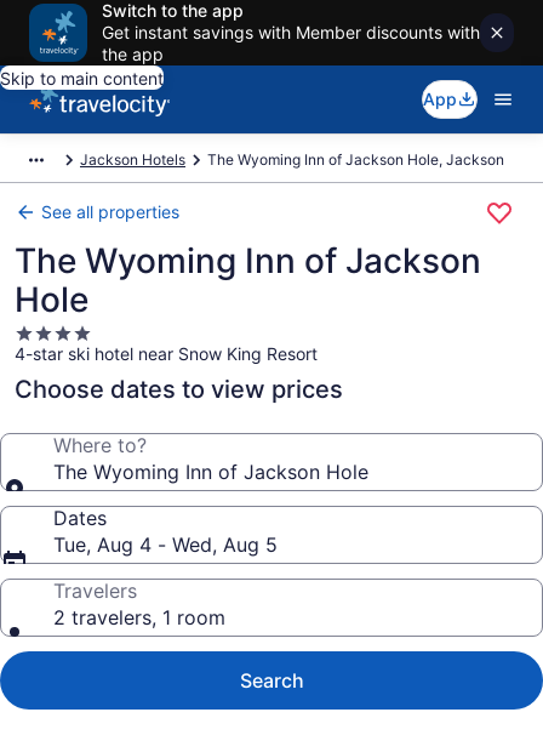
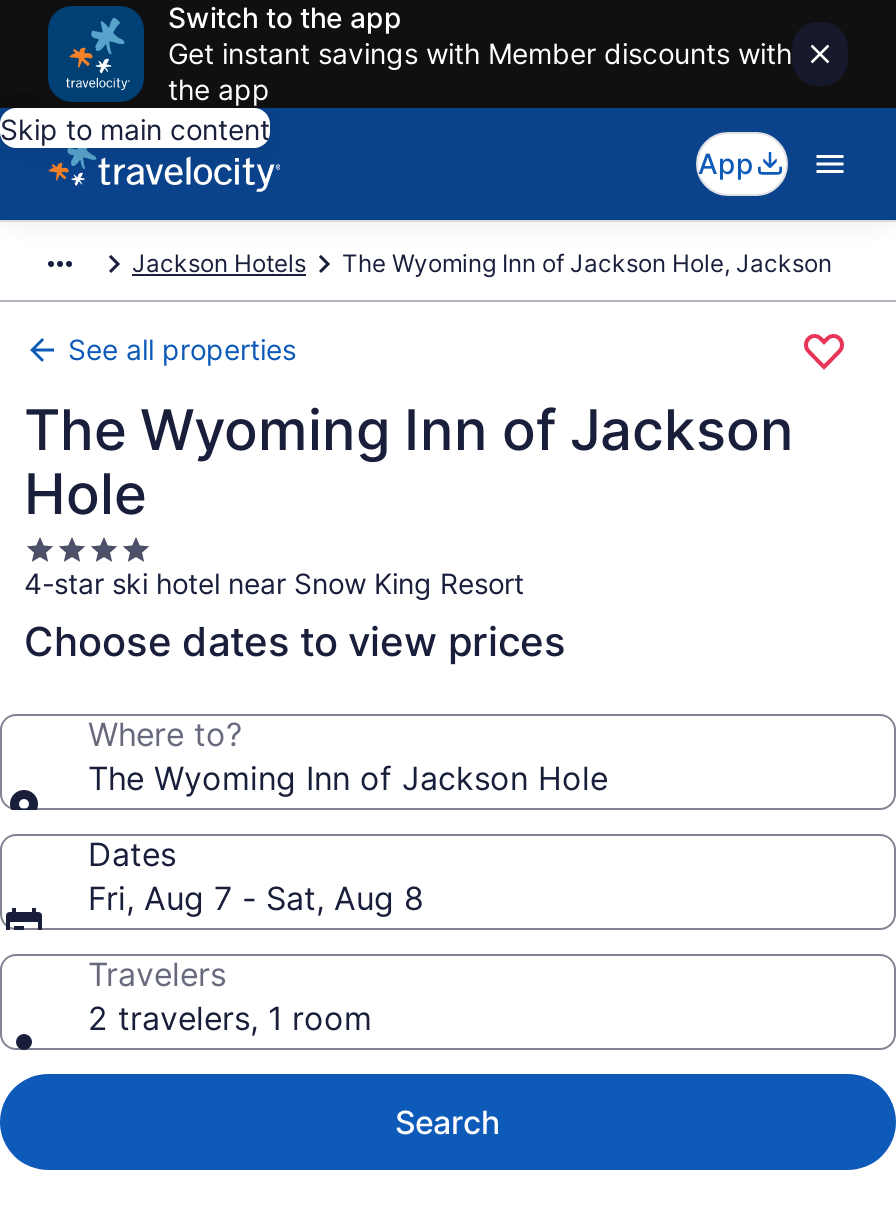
- Tue, Aug 4 - Wed, Aug 5
+ Fri, Aug 7 - Sat, Aug 8
